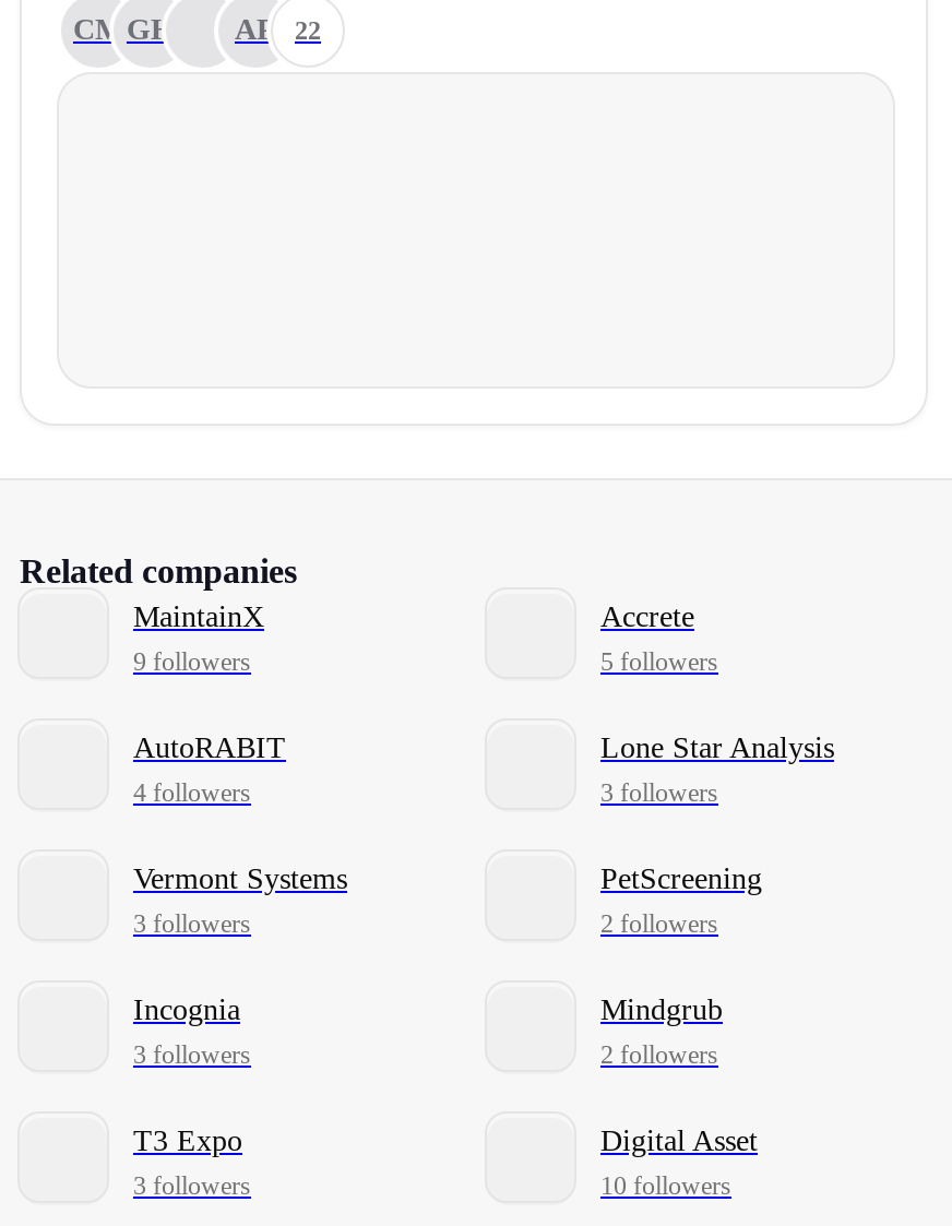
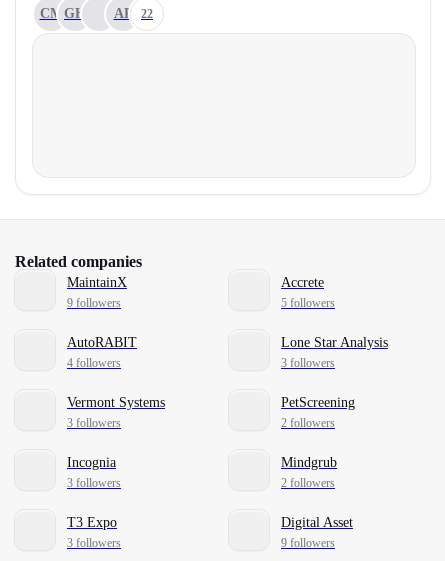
- 10 followers
+ 9 followers
